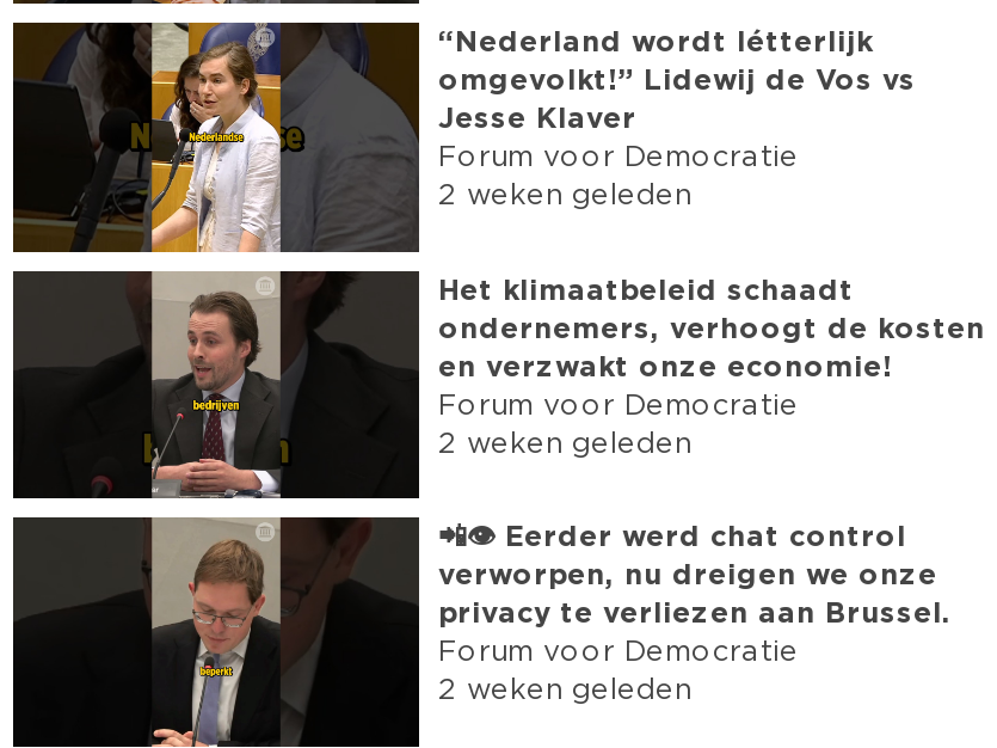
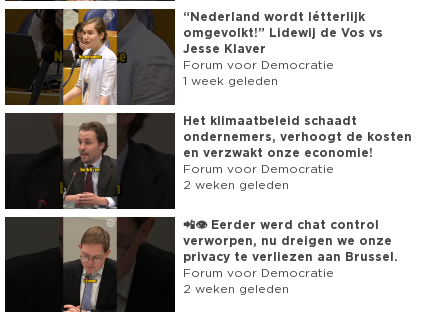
- 2 weken geleden
+ 1 week geleden
